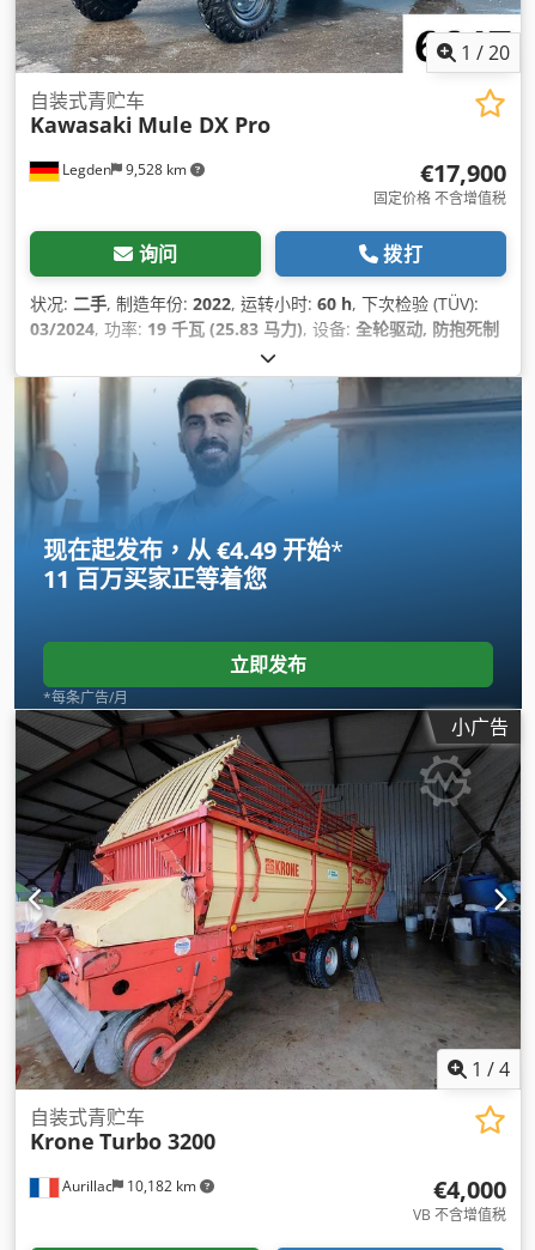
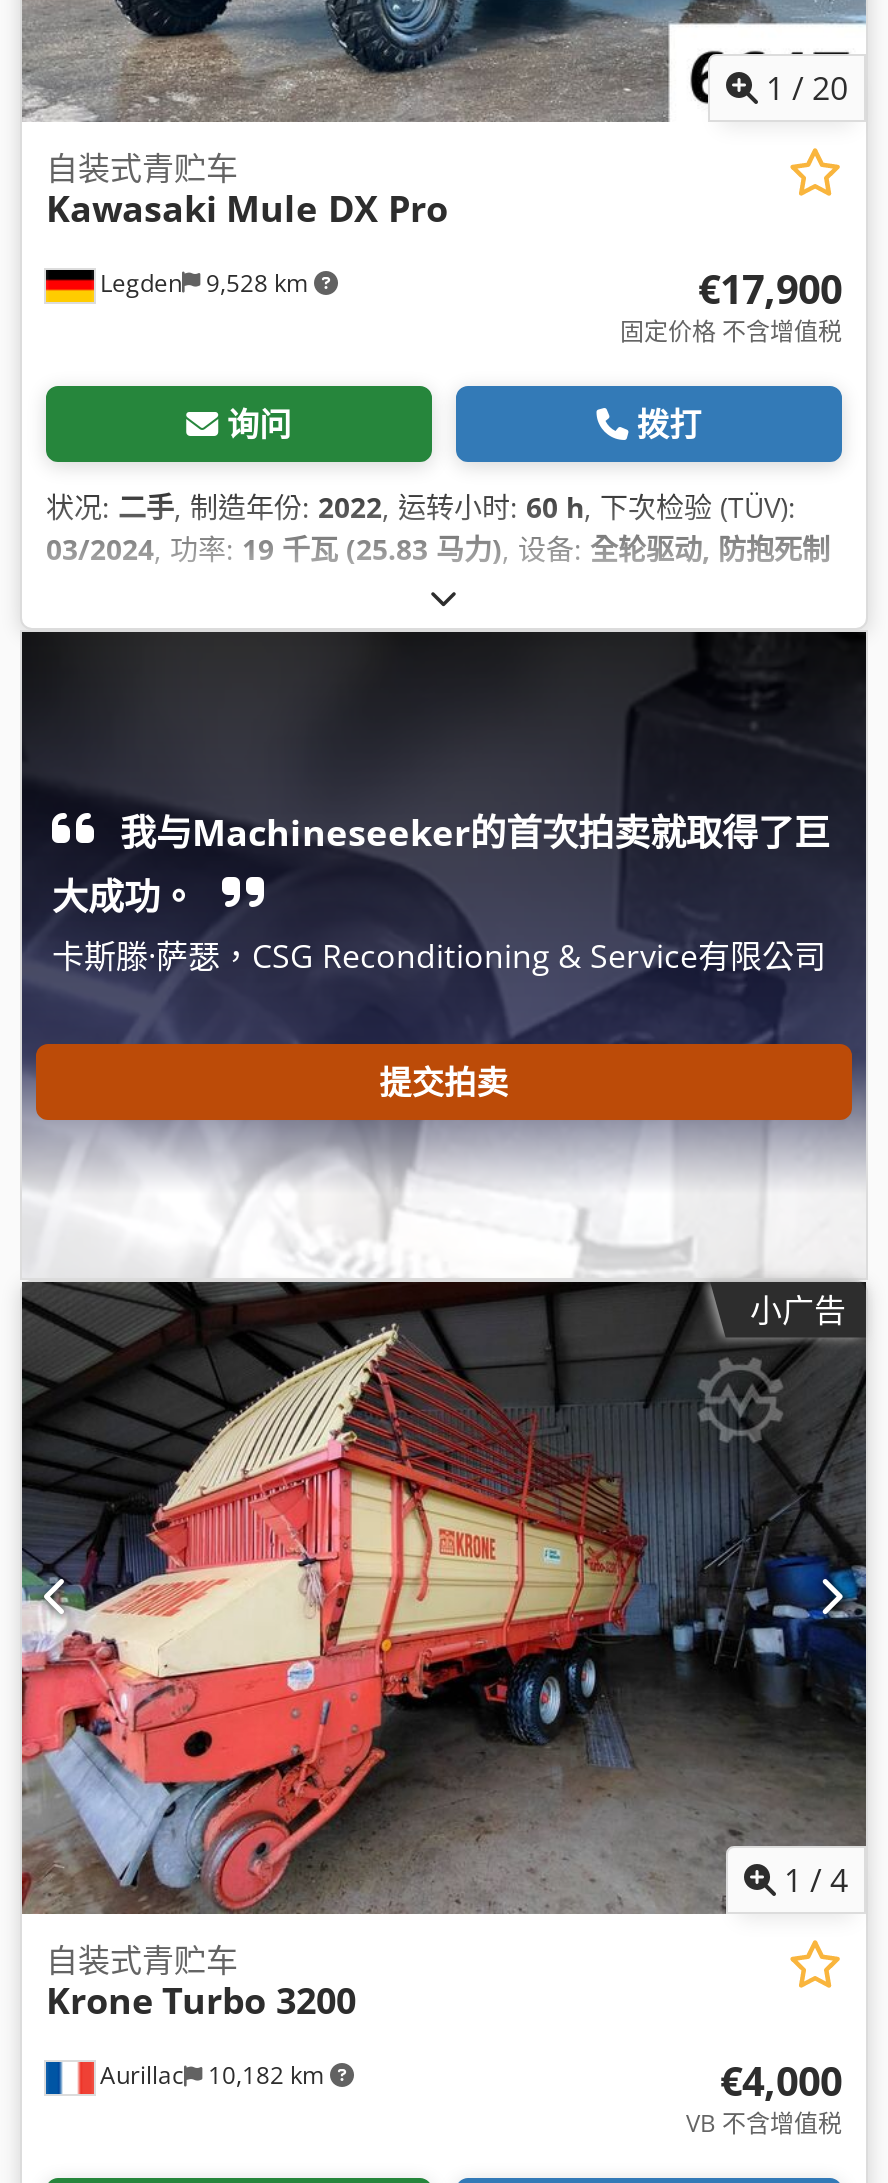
- [image]
- 现在起发布，从 €4.49 开始*
- 11 百万买家正等着您
+ [image]
+ 我与Machineseeker的首次拍卖就取得了巨
+ 大成功。
+ 卡斯滕·萨瑟，CSG Reconditioning & Service有限公司

- 立即发布
- *每条广告/月
+ 提交拍卖
